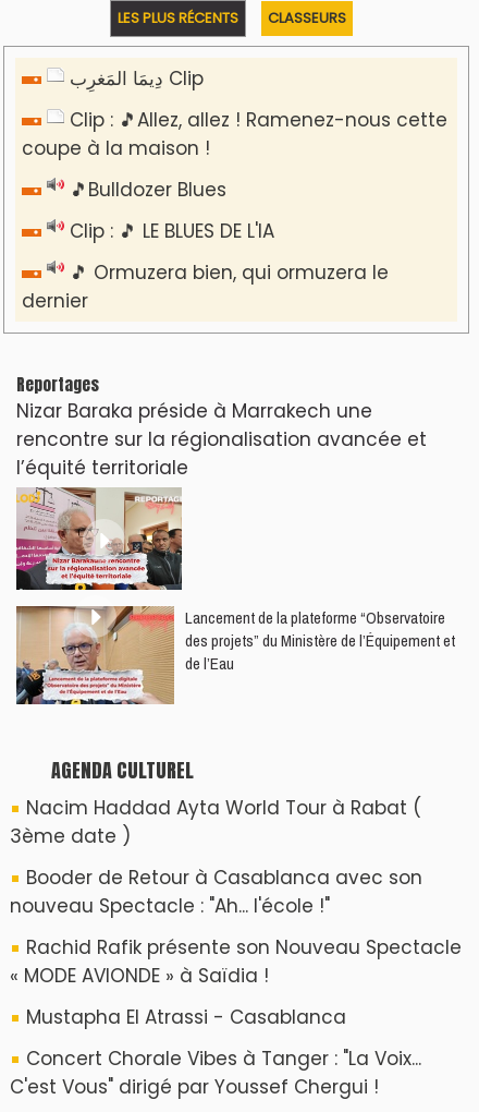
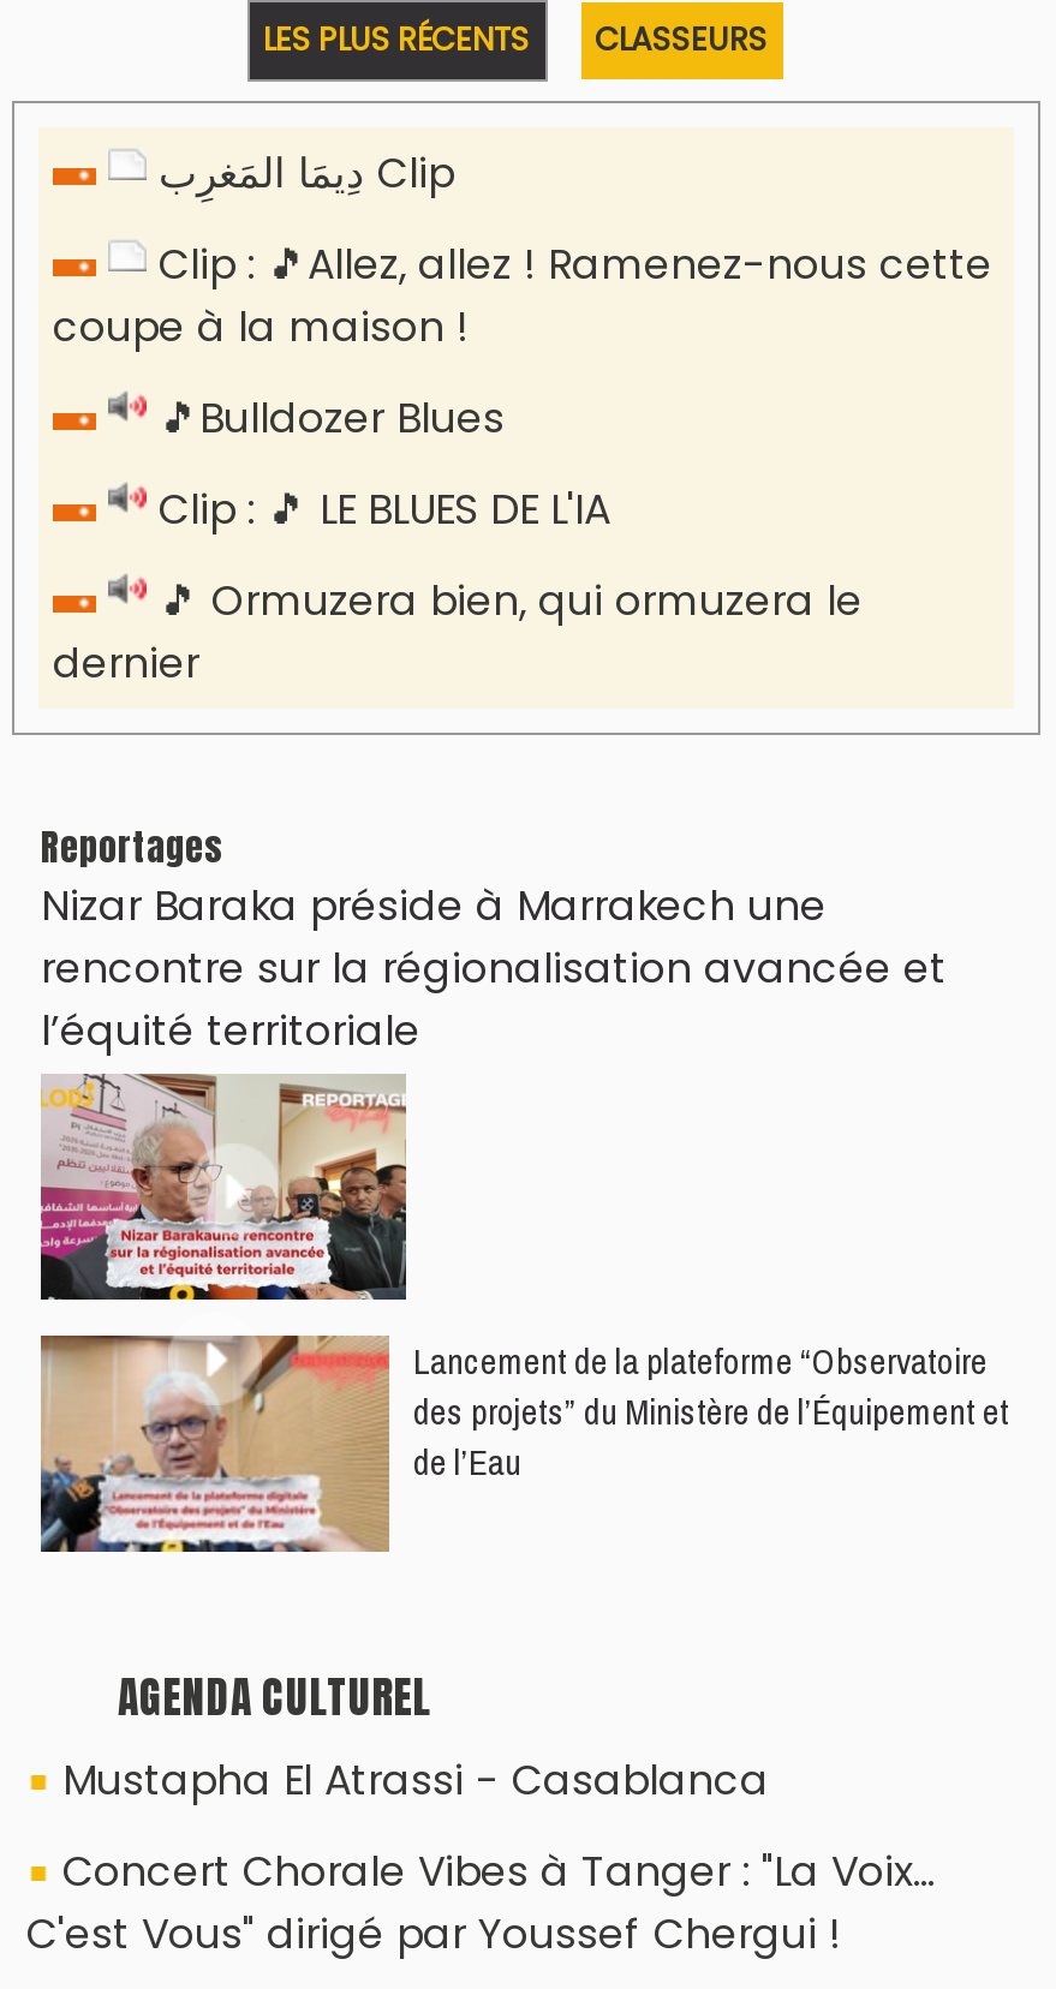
- Nacim Haddad Ayta World Tour à Rabat (
- 3ème date )
- Booder de Retour à Casablanca avec son
- nouveau Spectacle : "Ah... l'école !"
- Rachid Rafik présente son Nouveau Spectacle
- « MODE AVIONDE » à Saïdia !
